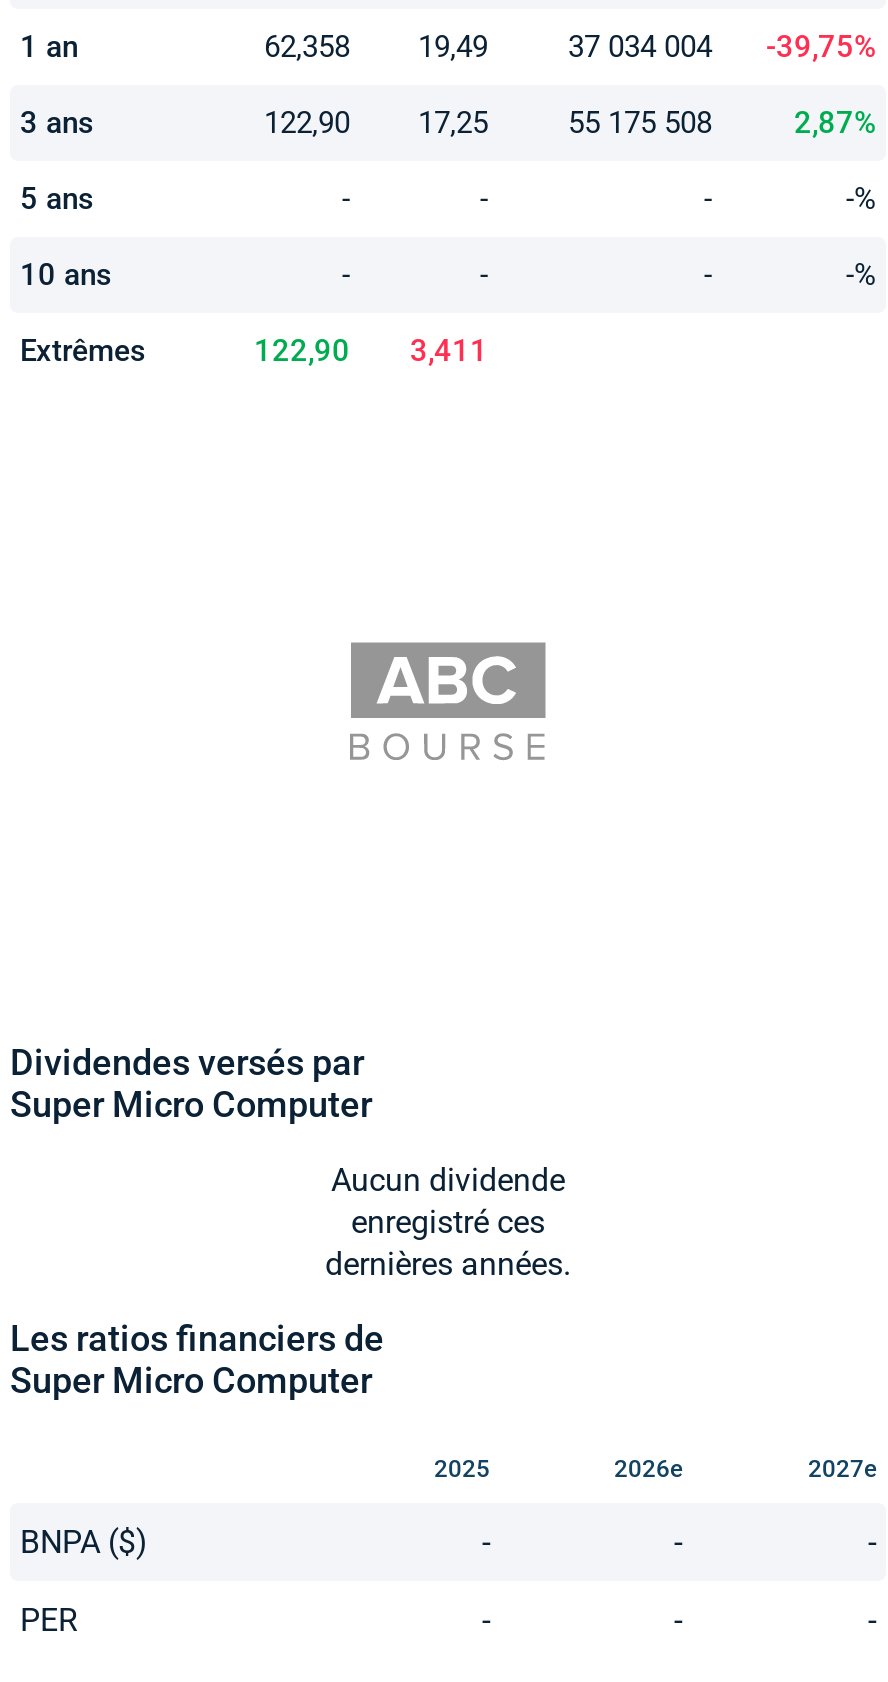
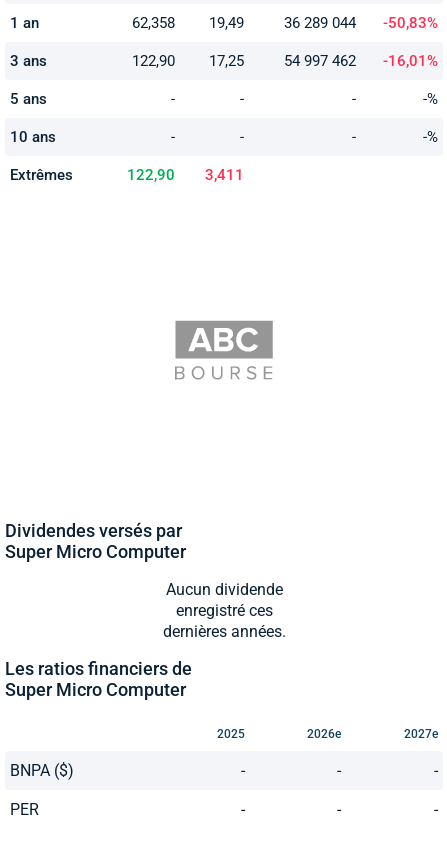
- 37 034 004
+ 36 289 044

- -39,75%
+ -50,83%

- 55 175 508
+ 54 997 462

- 2,87%
+ -16,01%
